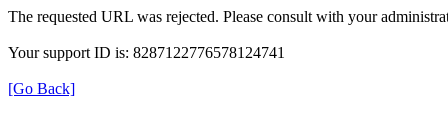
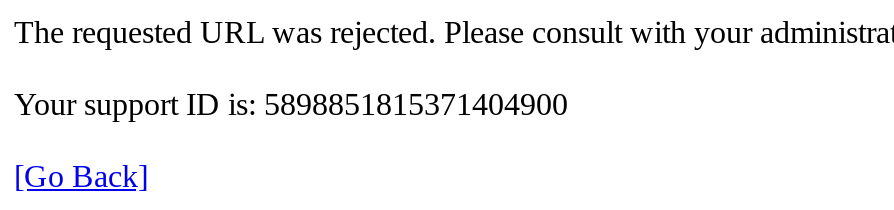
- Your support ID is: 8287122776578124741
+ Your support ID is: 5898851815371404900
